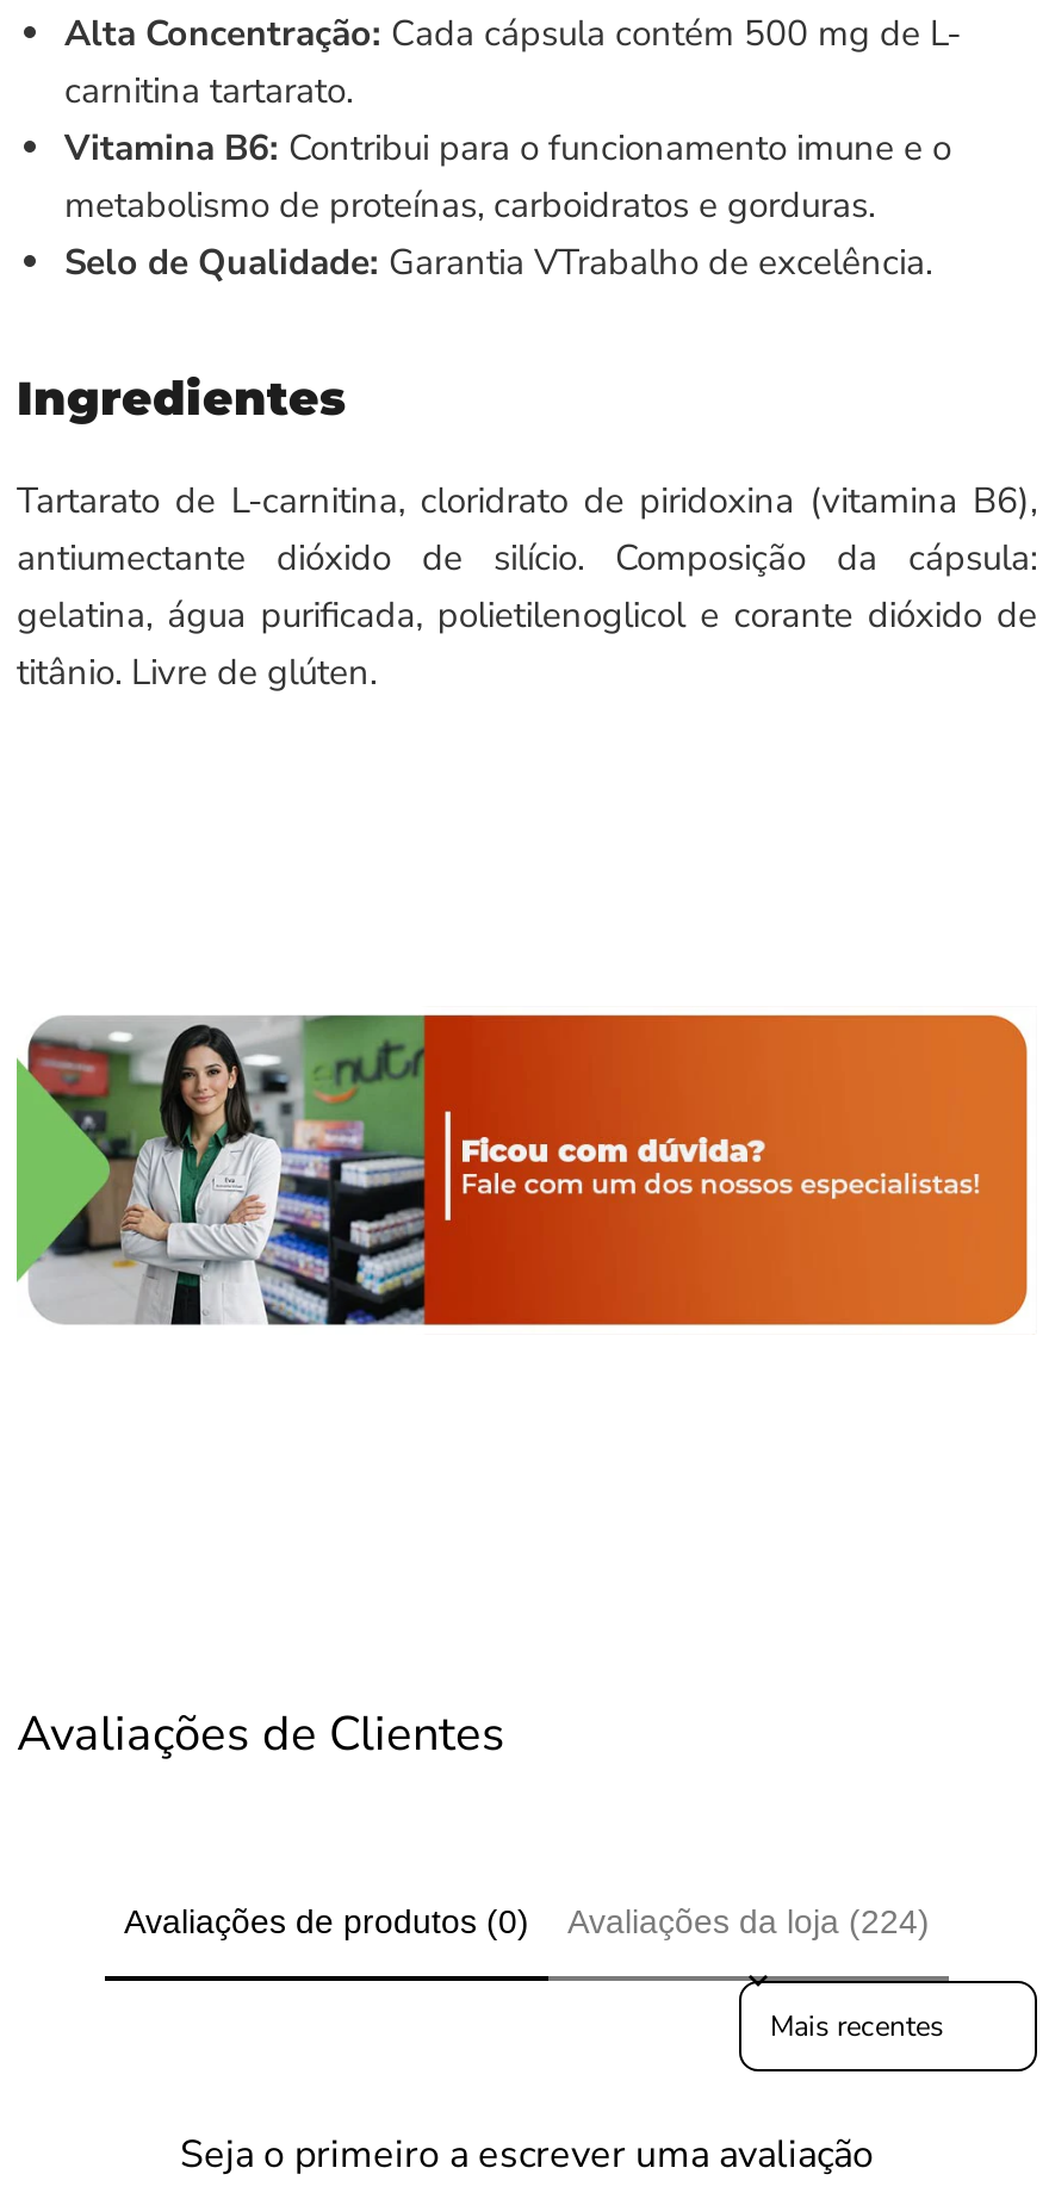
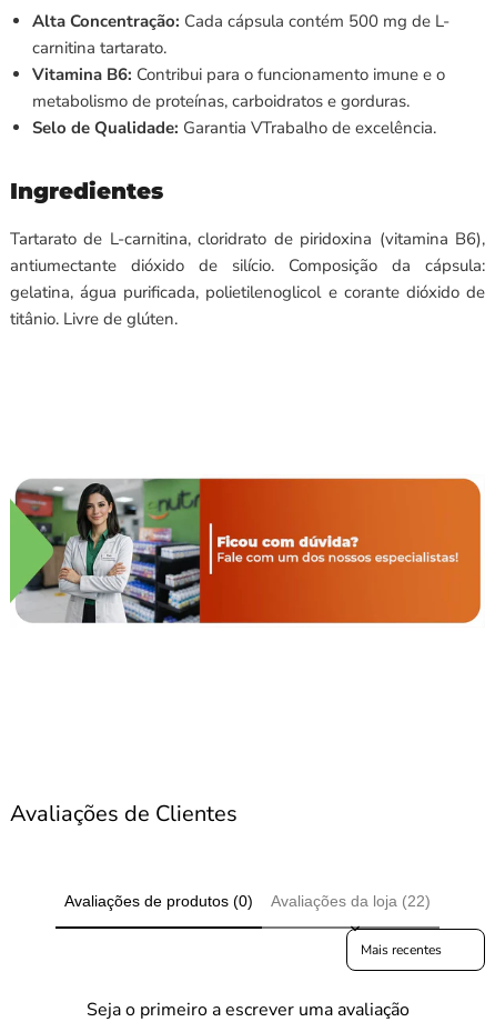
- Avaliações da loja (224)
+ Avaliações da loja (22)
